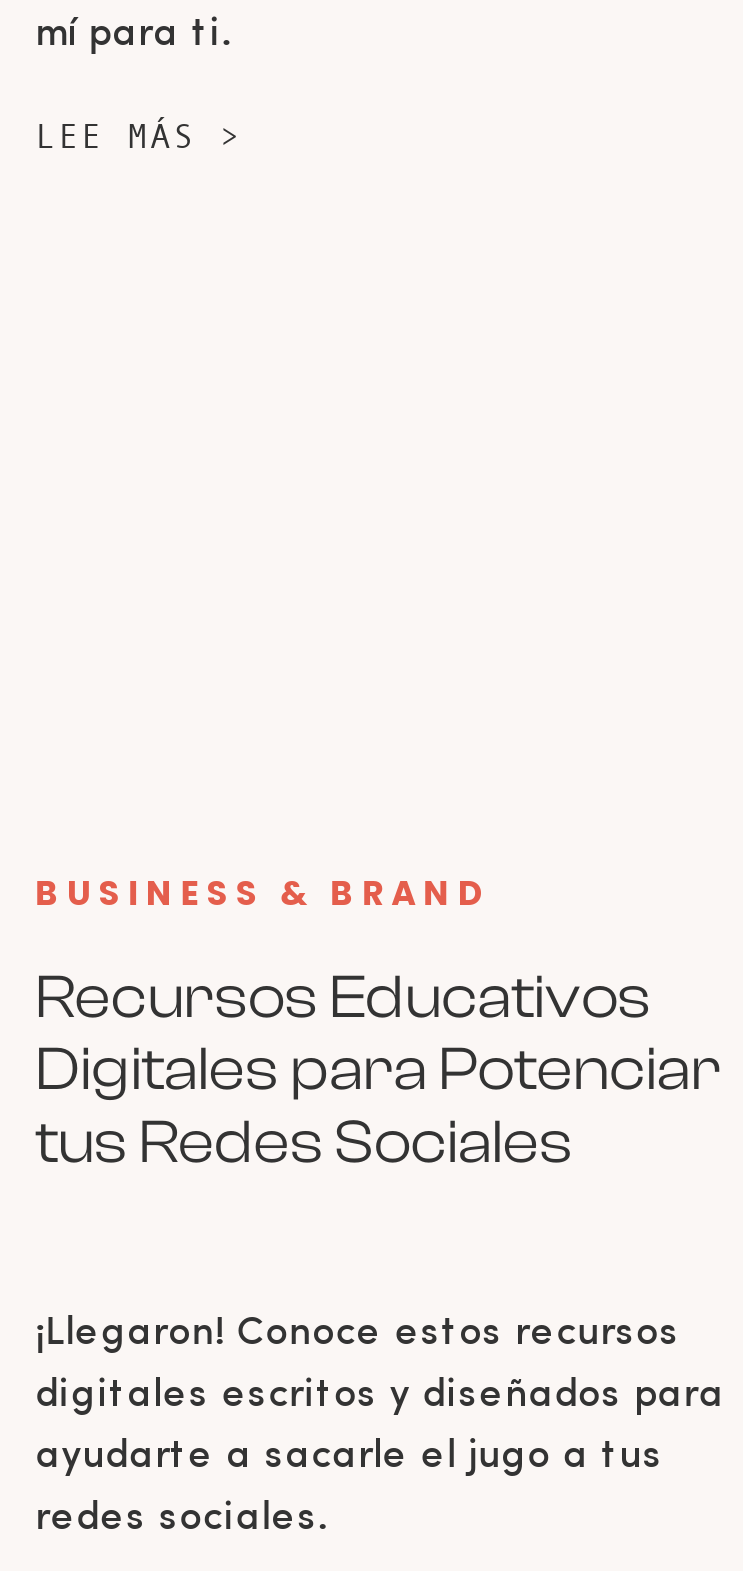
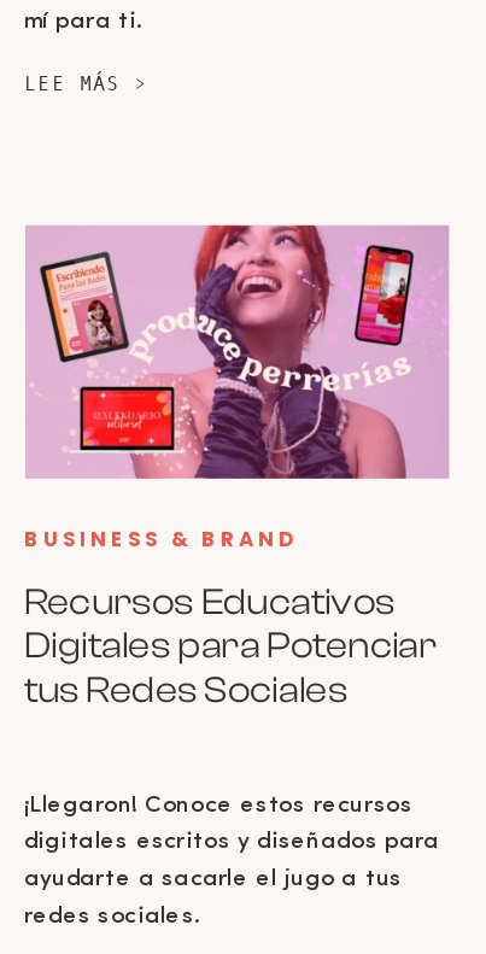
+ [image]
